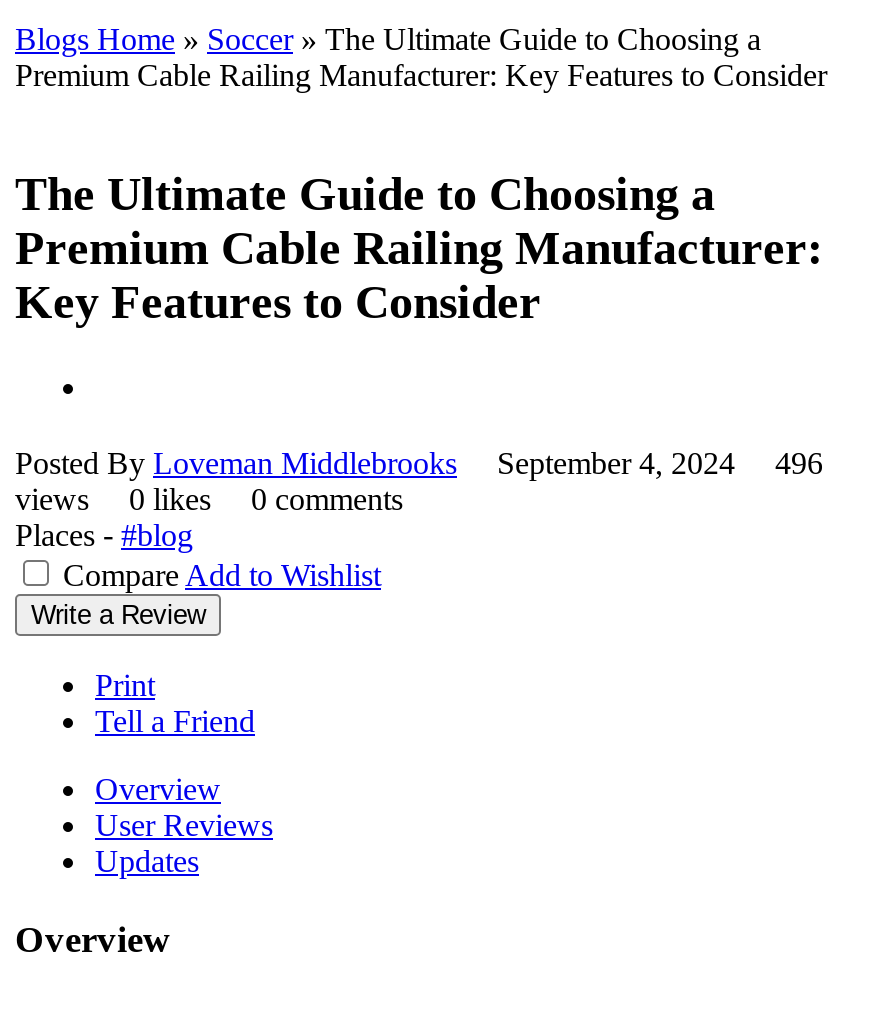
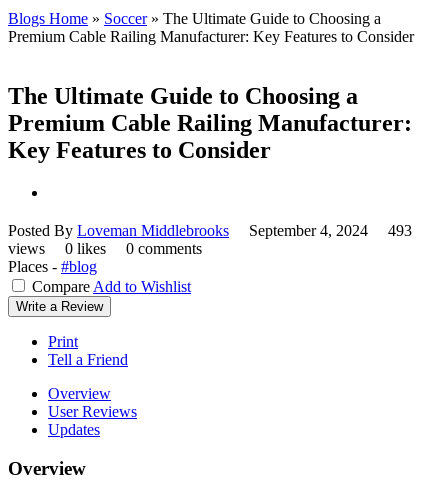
- Posted By Loveman Middlebrooks September 4, 2024 496
+ Posted By Loveman Middlebrooks September 4, 2024 493
